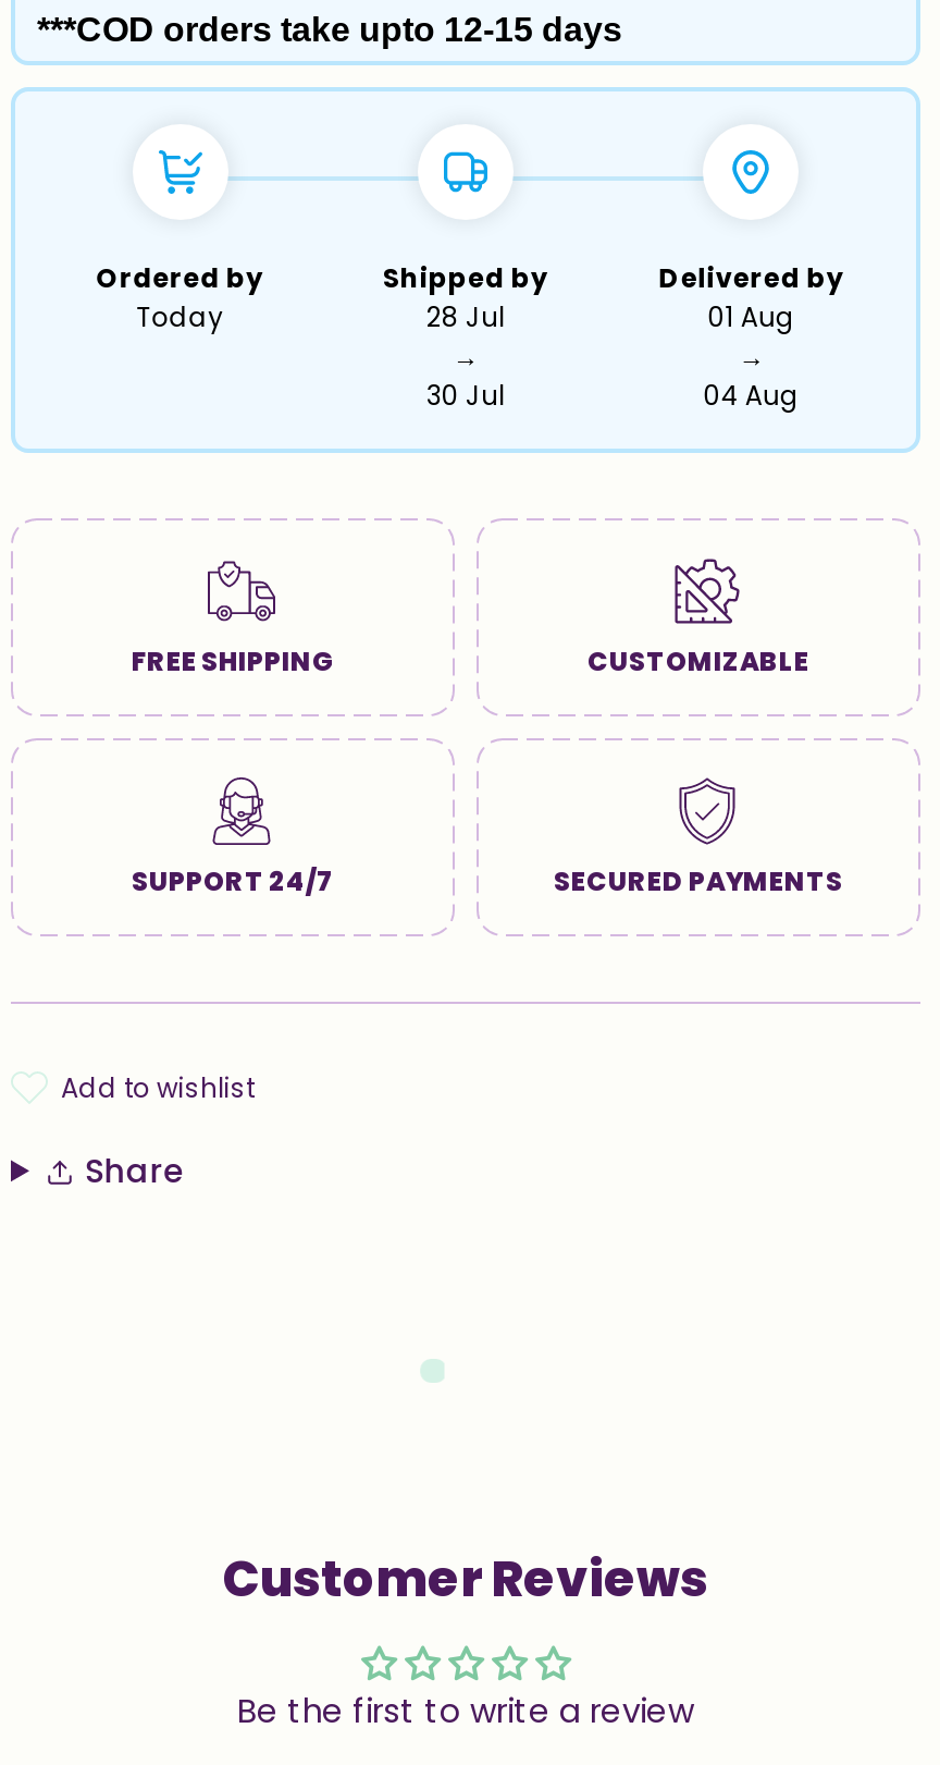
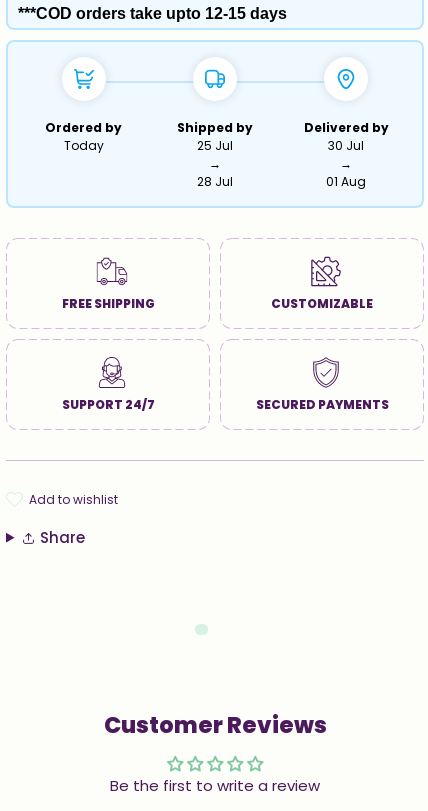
- 28 Jul
+ 25 Jul

- 01 Aug
+ 30 Jul

- 30 Jul
+ 28 Jul

- 04 Aug
+ 01 Aug
